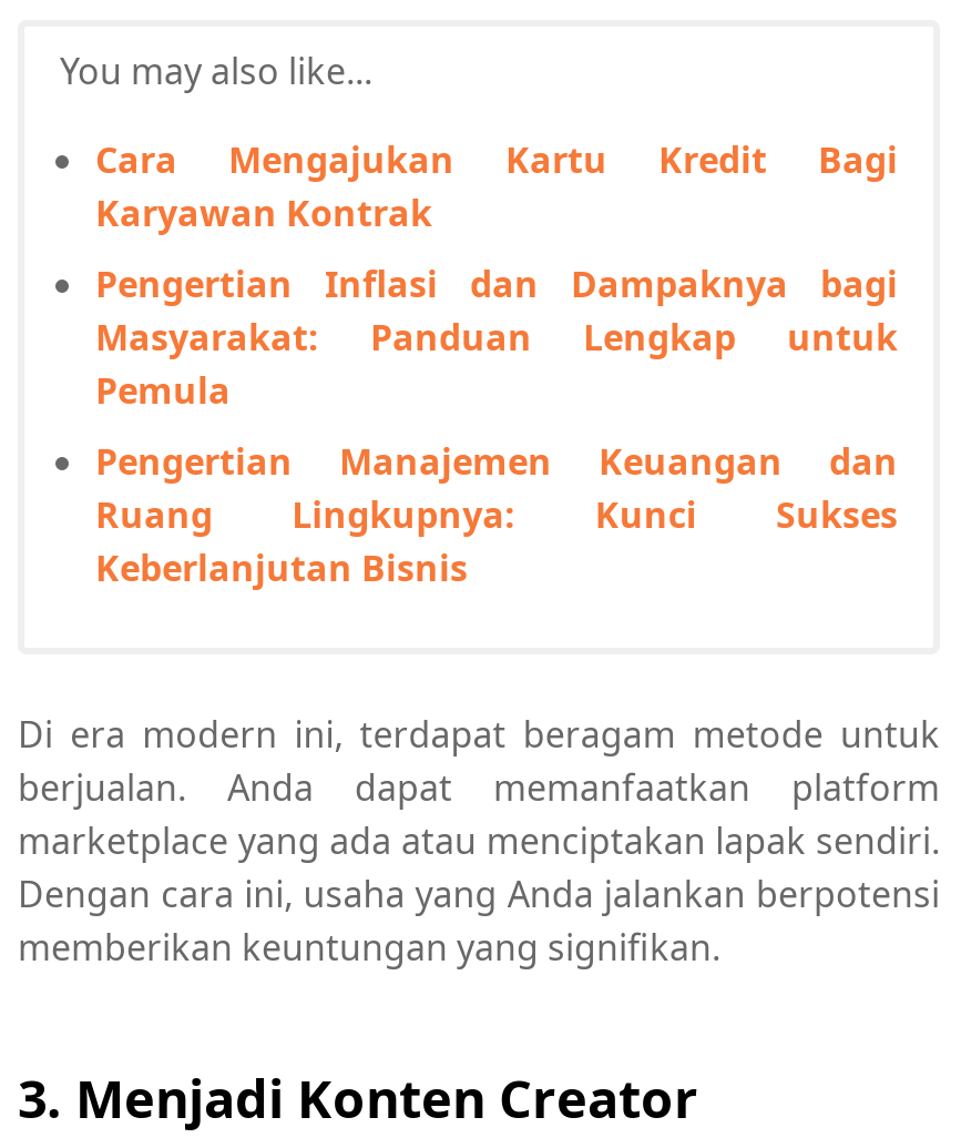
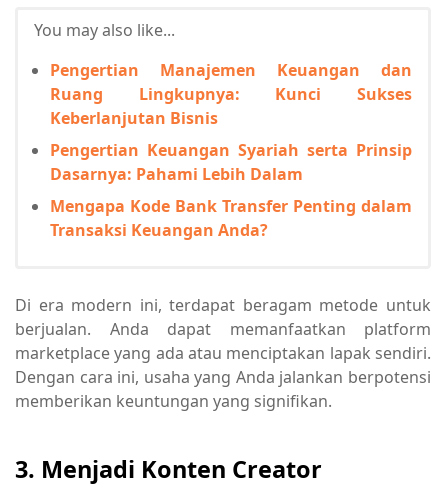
- Cara Mengajukan Kartu Kredit Bagi
- Karyawan Kontrak
- Pengertian Inflasi dan Dampaknya bagi
- Masyarakat: Panduan Lengkap untuk
- Pemula

moved up: Pengertian Manajemen Keuangan dan | Ruang Lingkupnya: Kunci Sukses | Keberlanjutan Bisnis

+ Pengertian Keuangan Syariah serta Prinsip
+ Dasarnya: Pahami Lebih Dalam
+ Mengapa Kode Bank Transfer Penting dalam
+ Transaksi Keuangan Anda?
